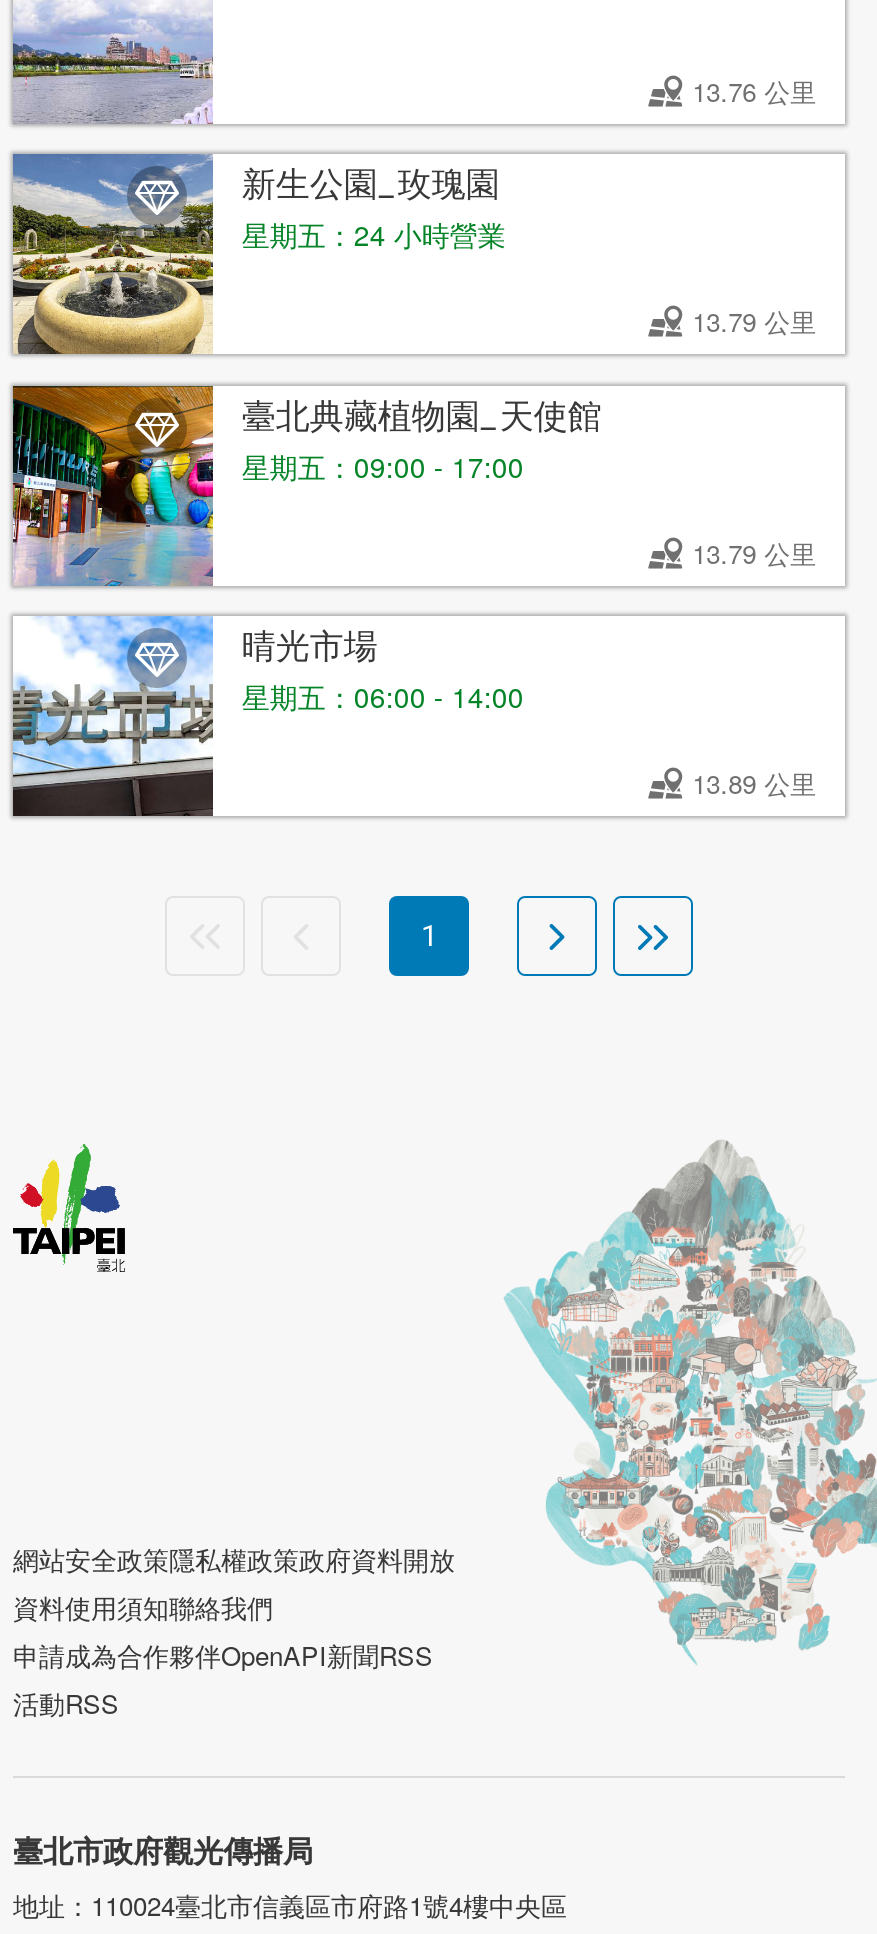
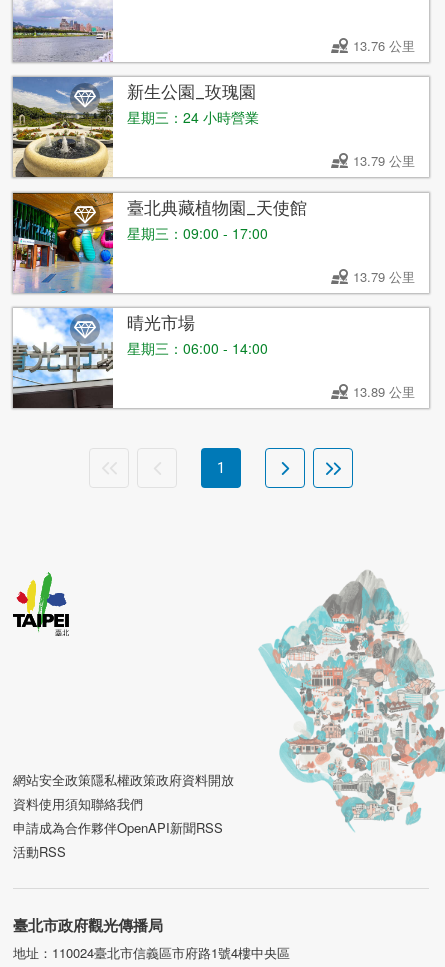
- 星期五：24 小時營業
+ 星期三：24 小時營業

- 星期五：09:00 - 17:00
+ 星期三：09:00 - 17:00

- 星期五：06:00 - 14:00
+ 星期三：06:00 - 14:00
